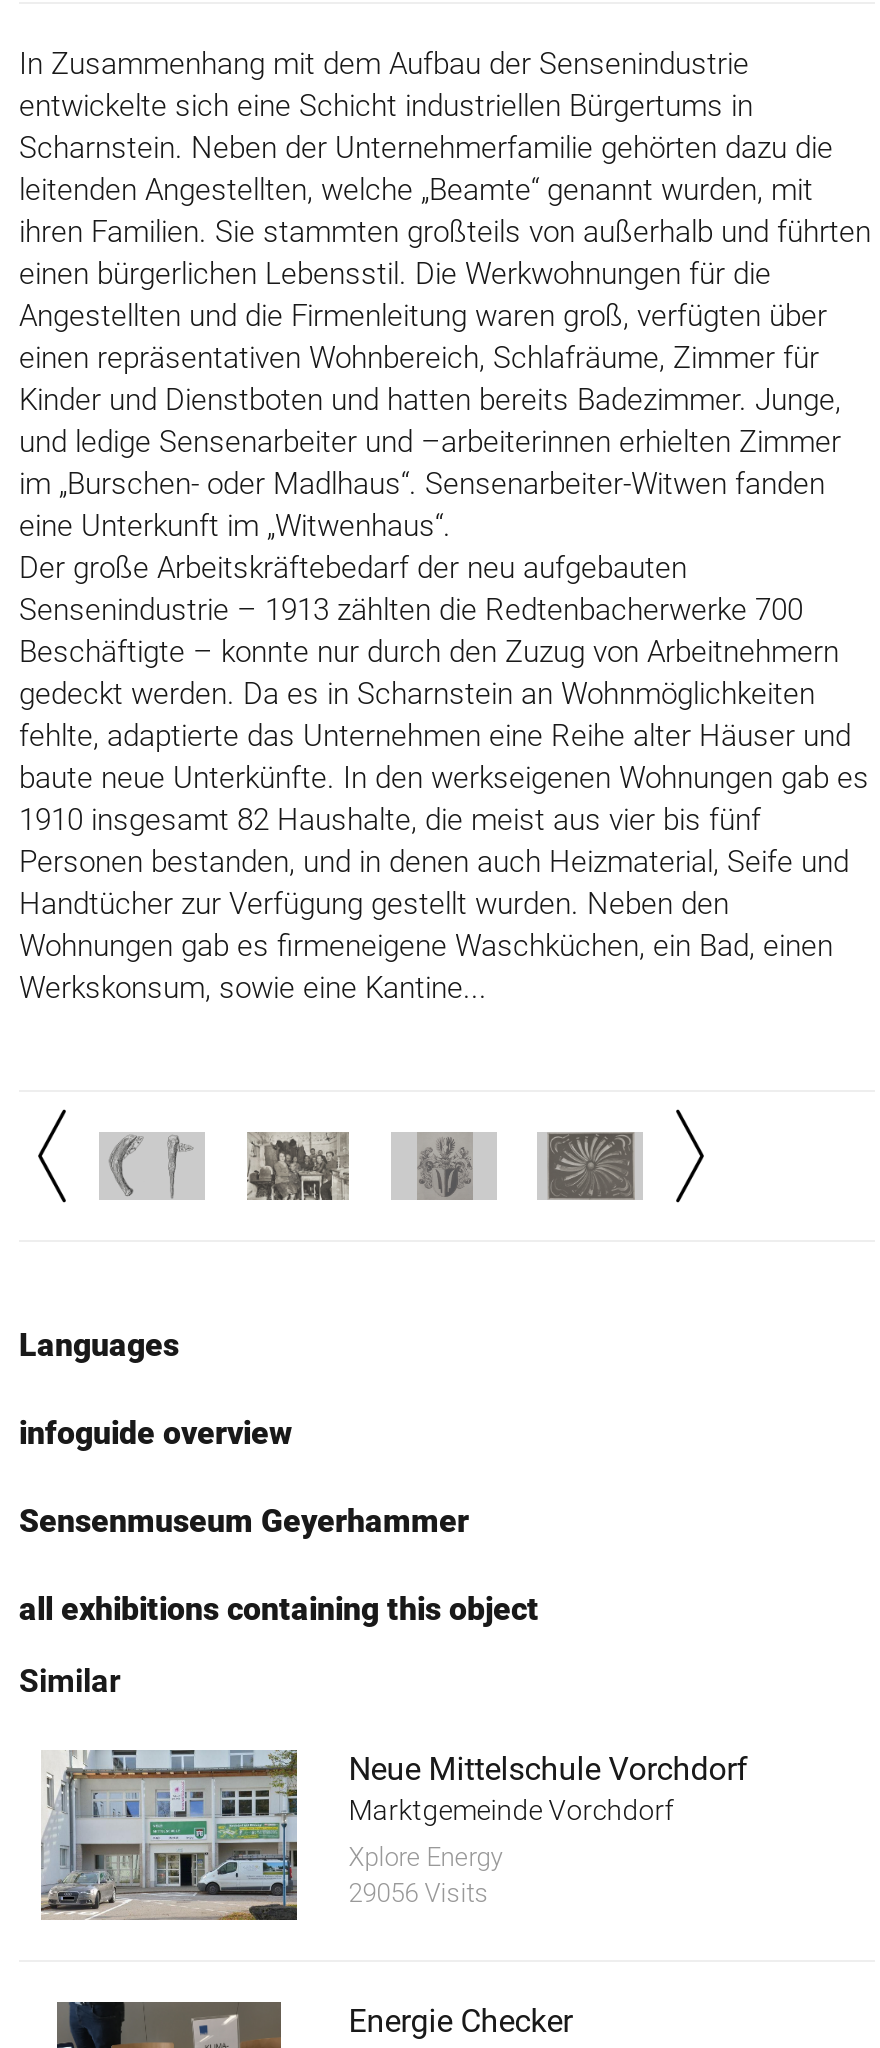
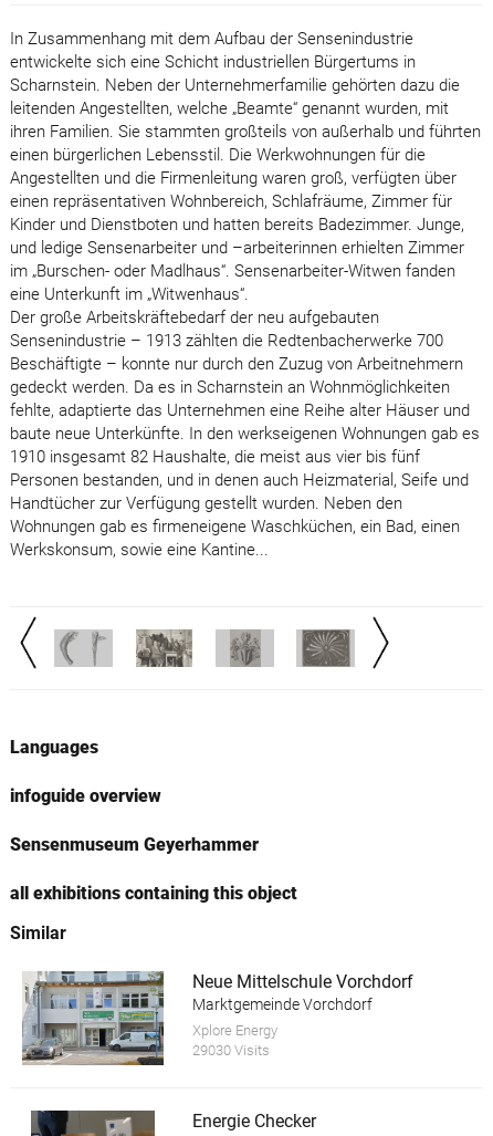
- 29056 Visits
+ 29030 Visits
